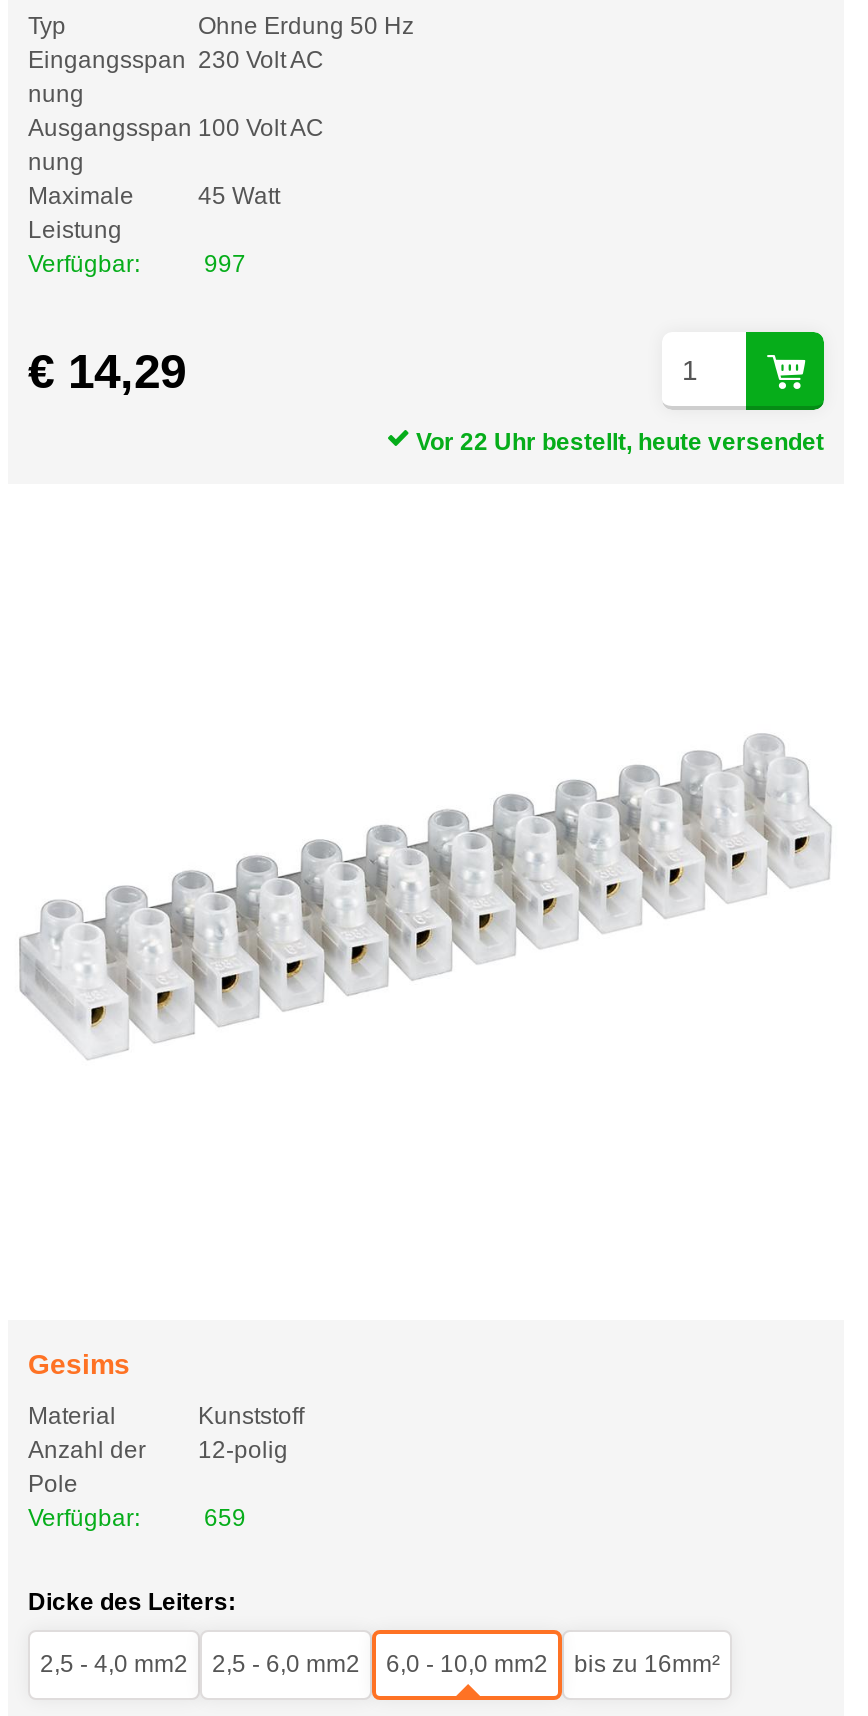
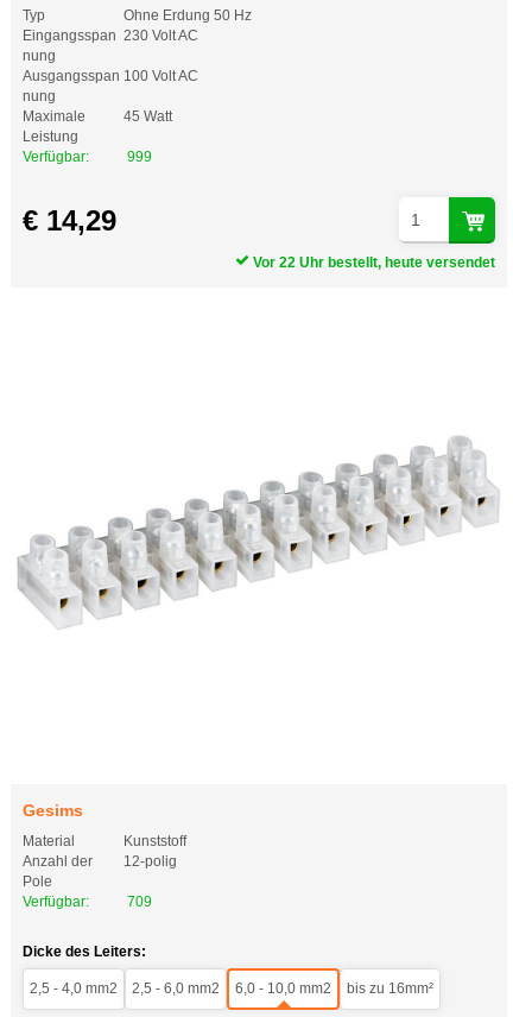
- 997
+ 999

- 659
+ 709
